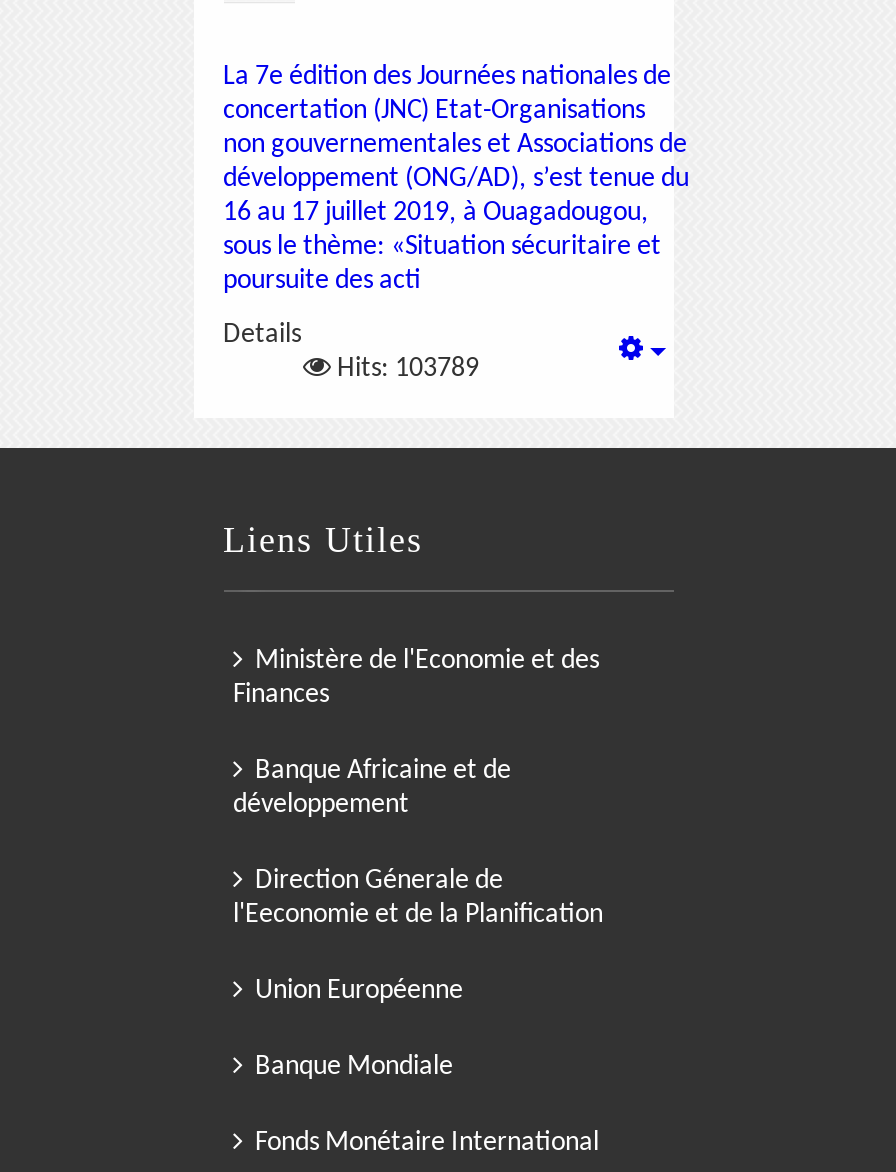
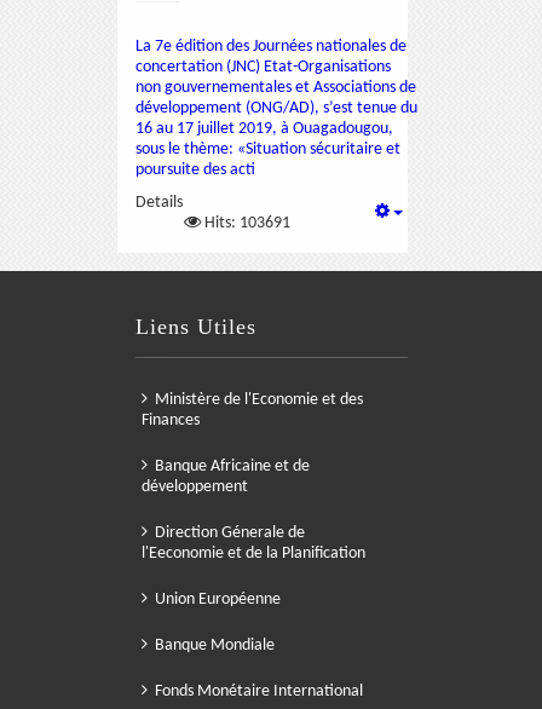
- Hits: 103789
+ Hits: 103691
